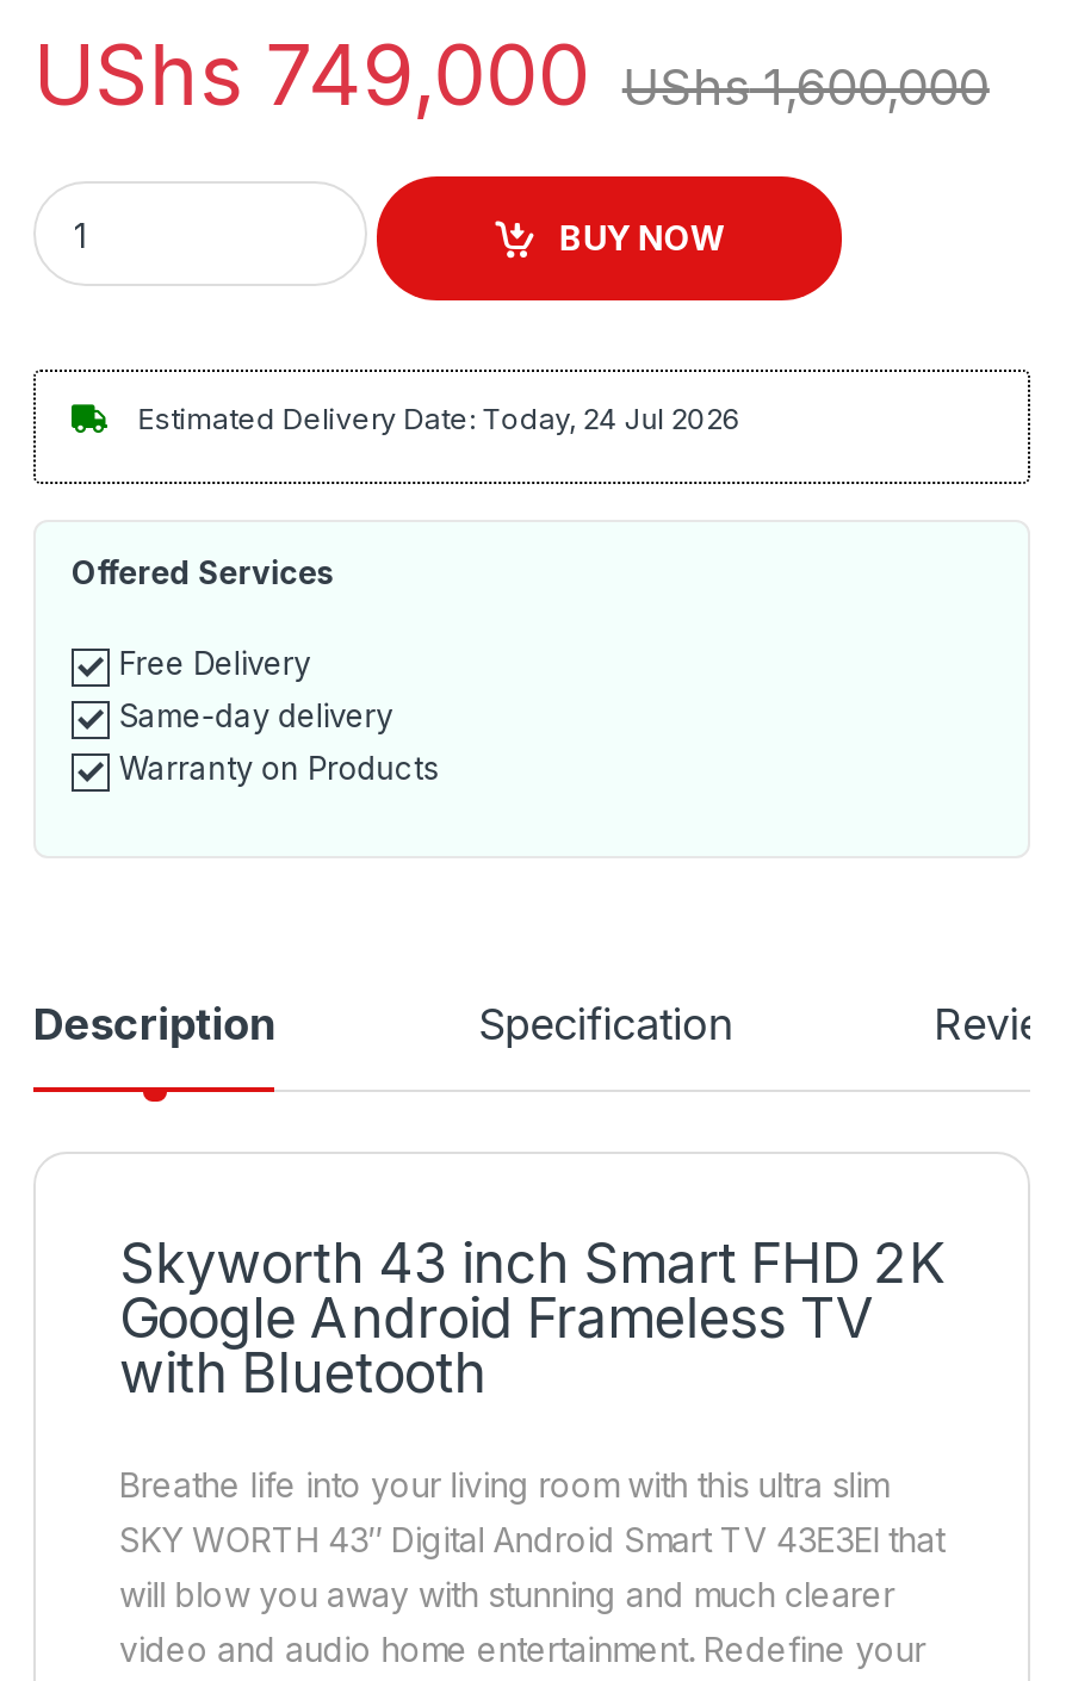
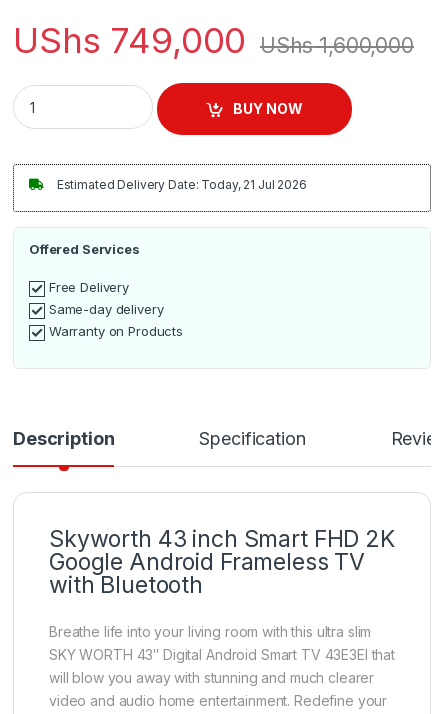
- Estimated Delivery Date: Today, 24 Jul 2026
+ Estimated Delivery Date: Today, 21 Jul 2026
